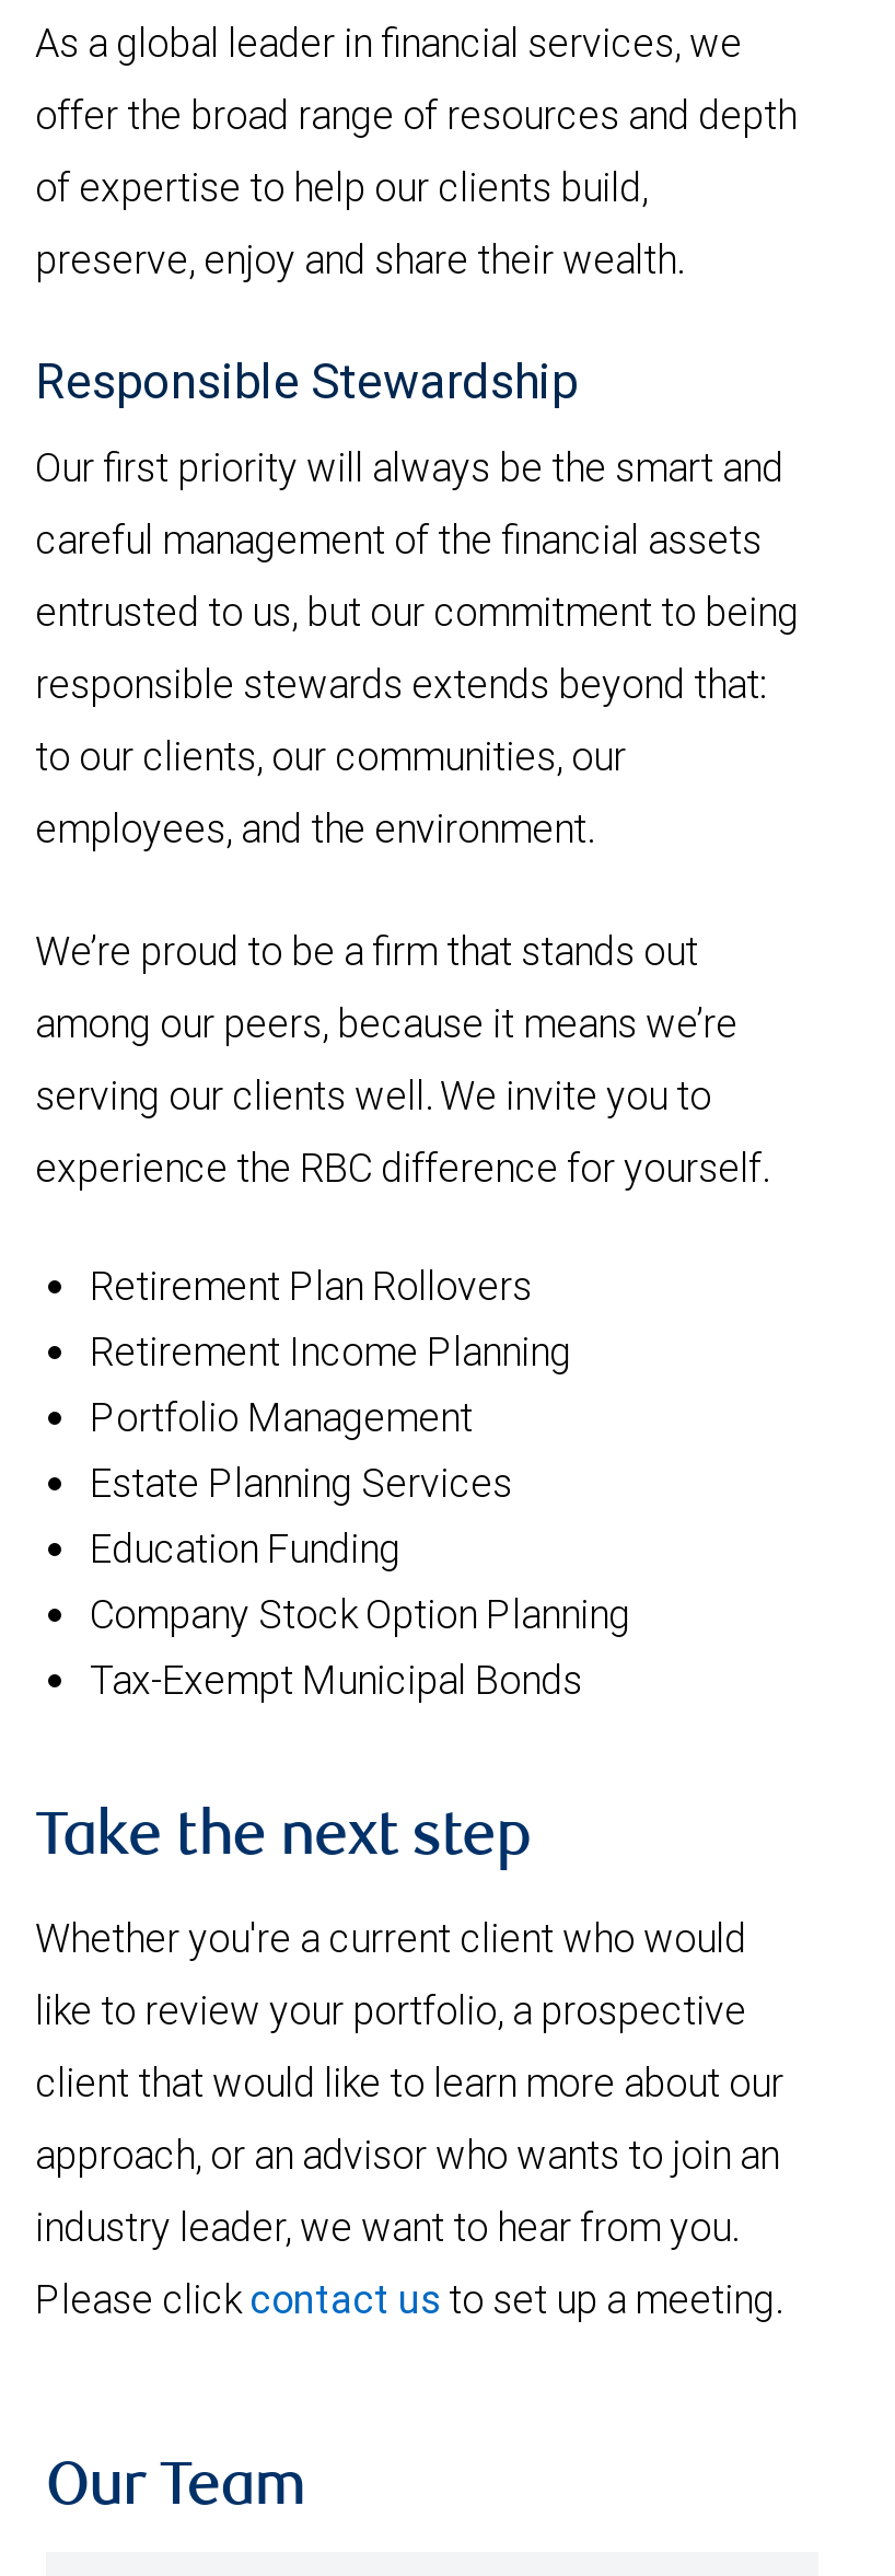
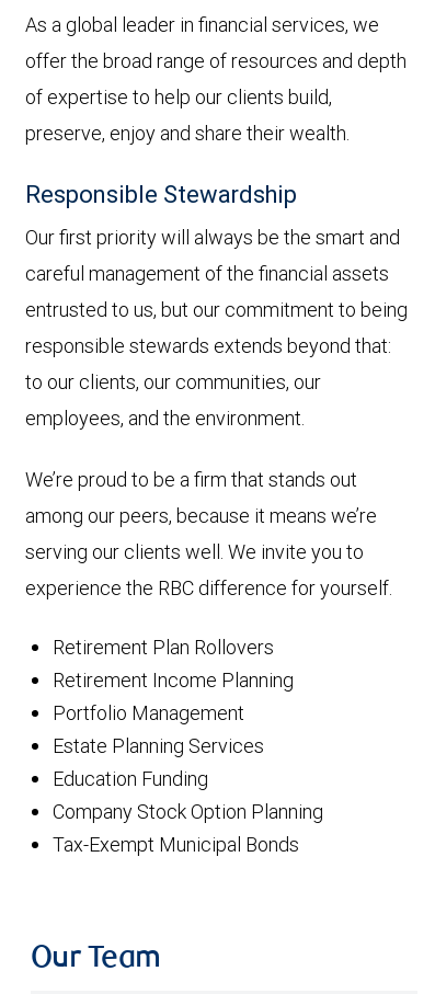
- Take the next step
- Whether you're a current client who would
- like to review your portfolio, a prospective
- client that would like to learn more about our
- approach, or an advisor who wants to join an
- industry leader, we want to hear from you.
- Please click contact us to set up a meeting.
